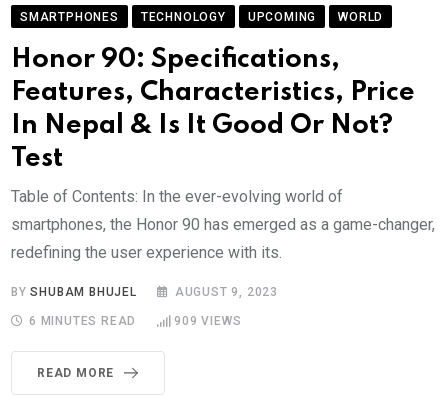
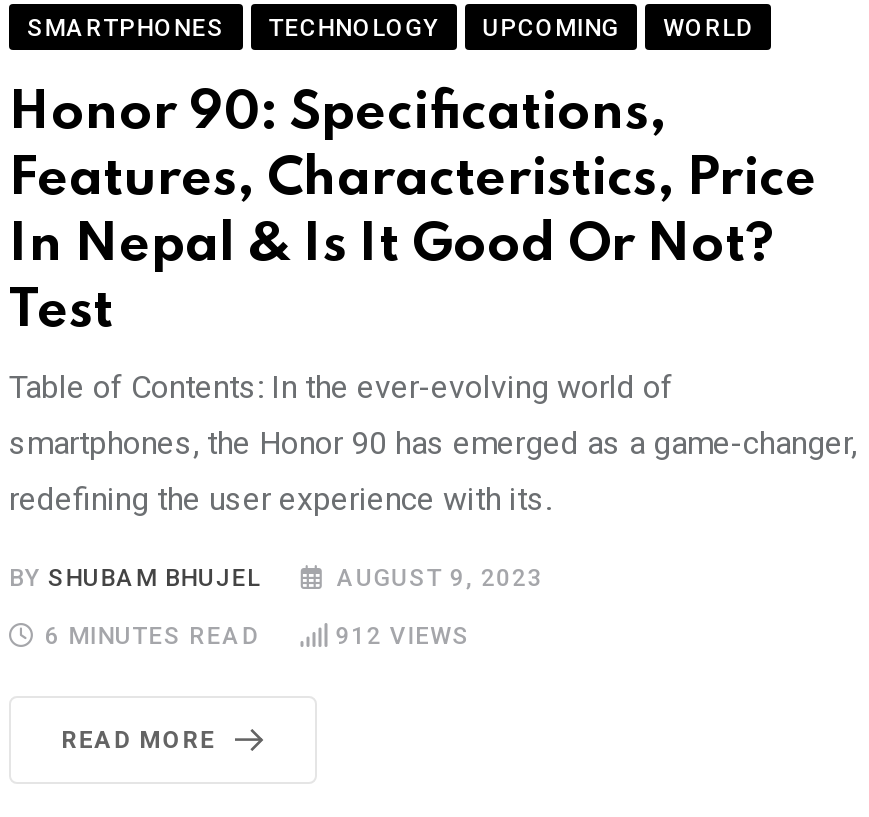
- 909 VIEWS
+ 912 VIEWS
